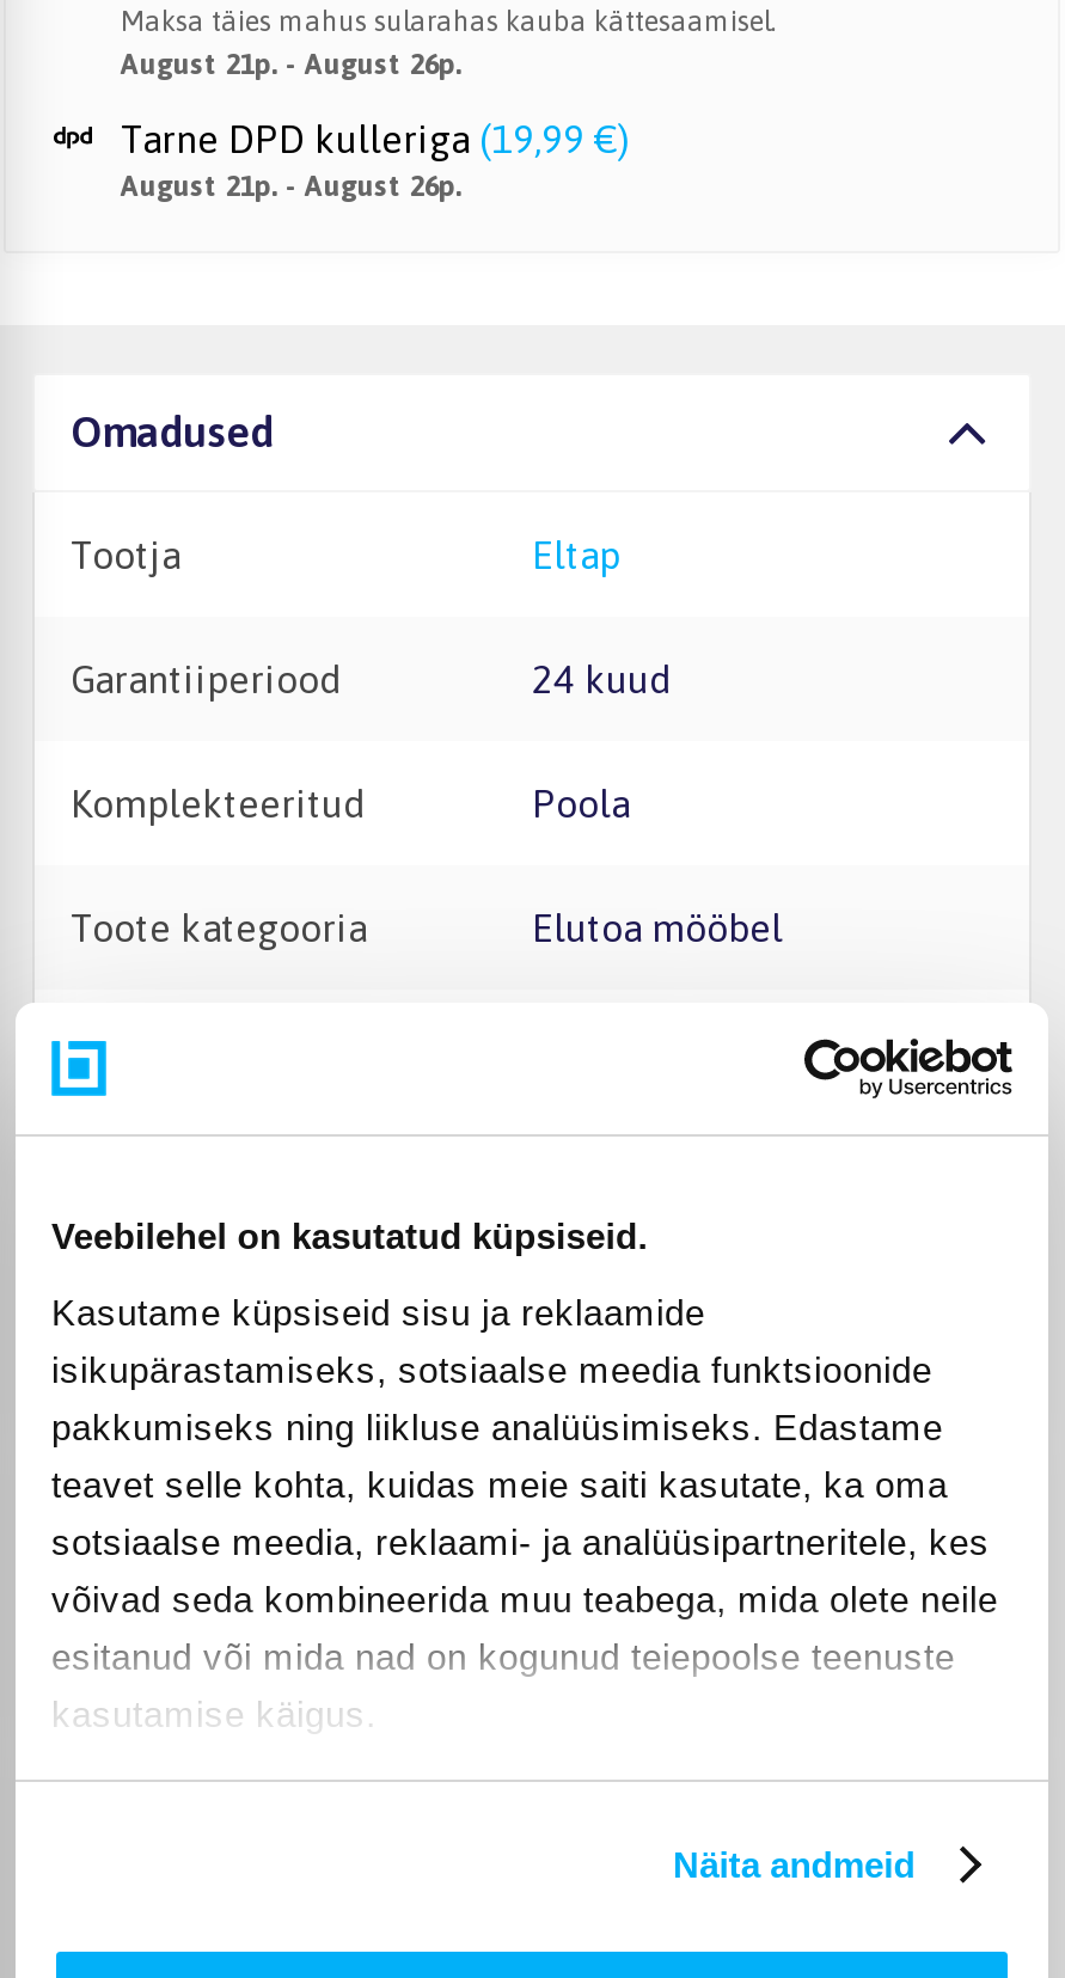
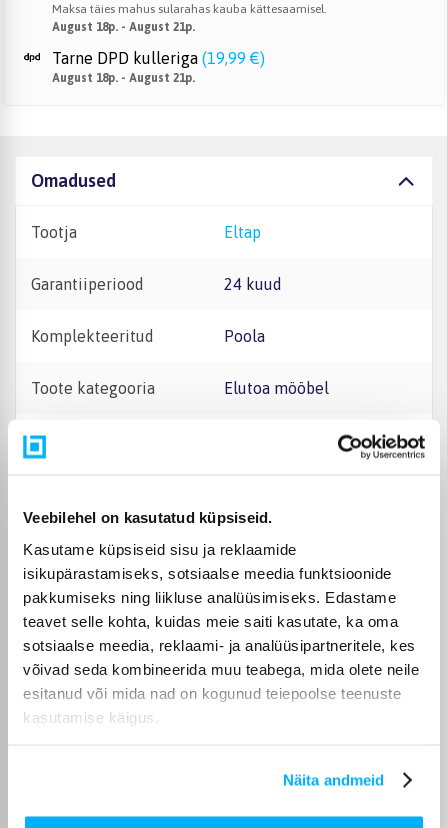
- August 21p. - August 26p.
+ August 18p. - August 21p.

- August 21p. - August 26p.
+ August 18p. - August 21p.
